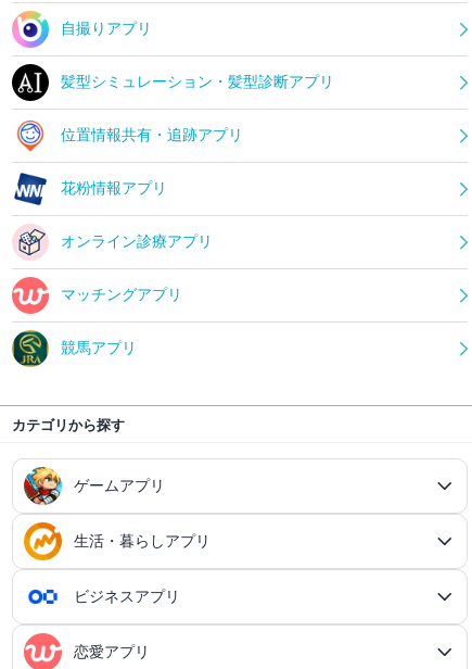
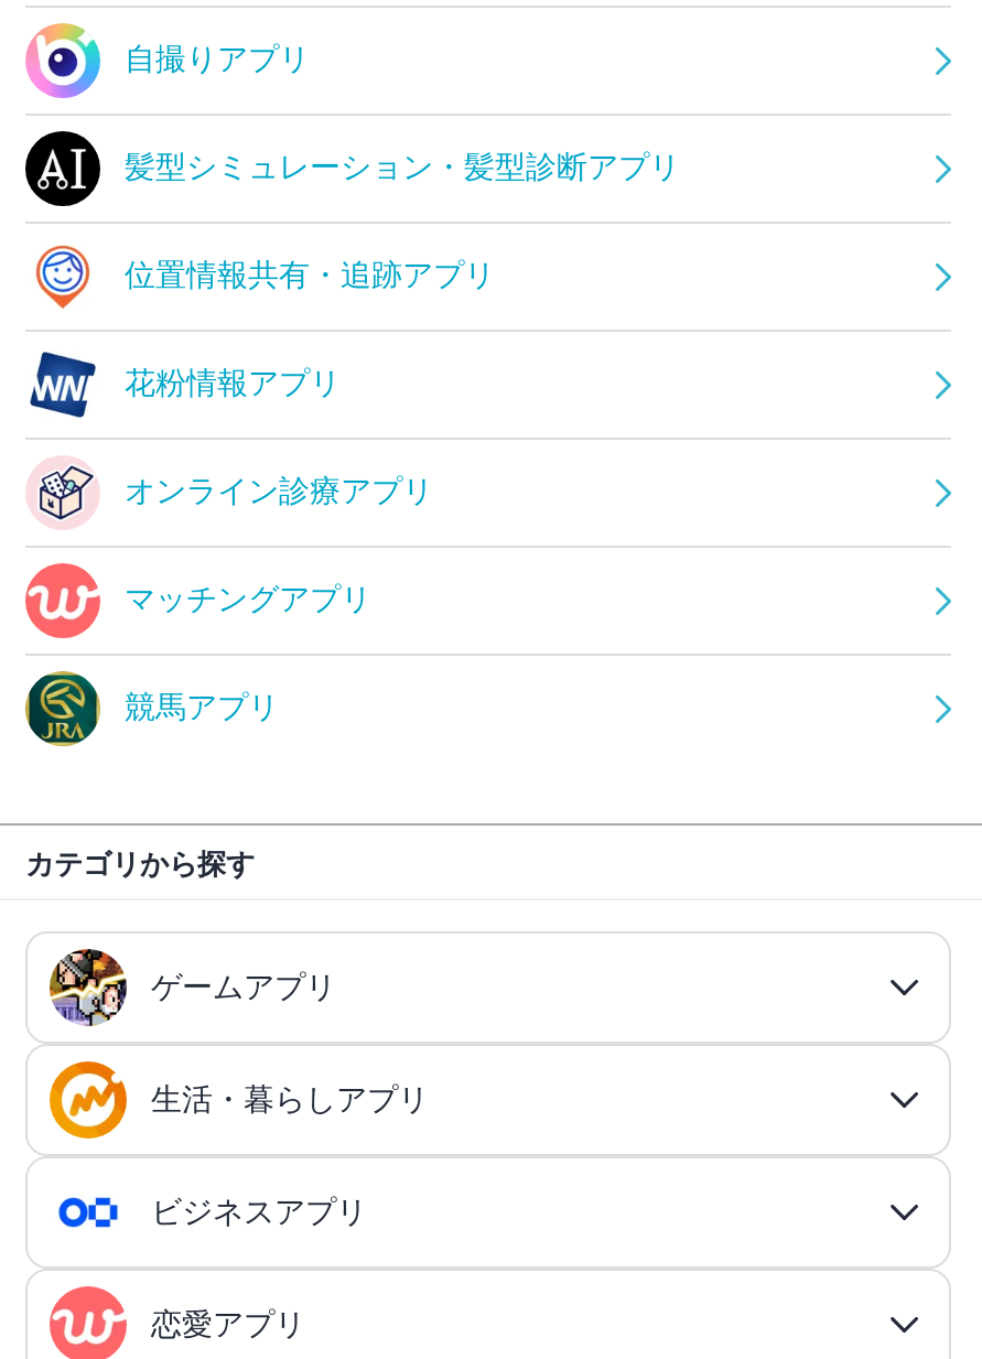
- [image]
+ [image]
